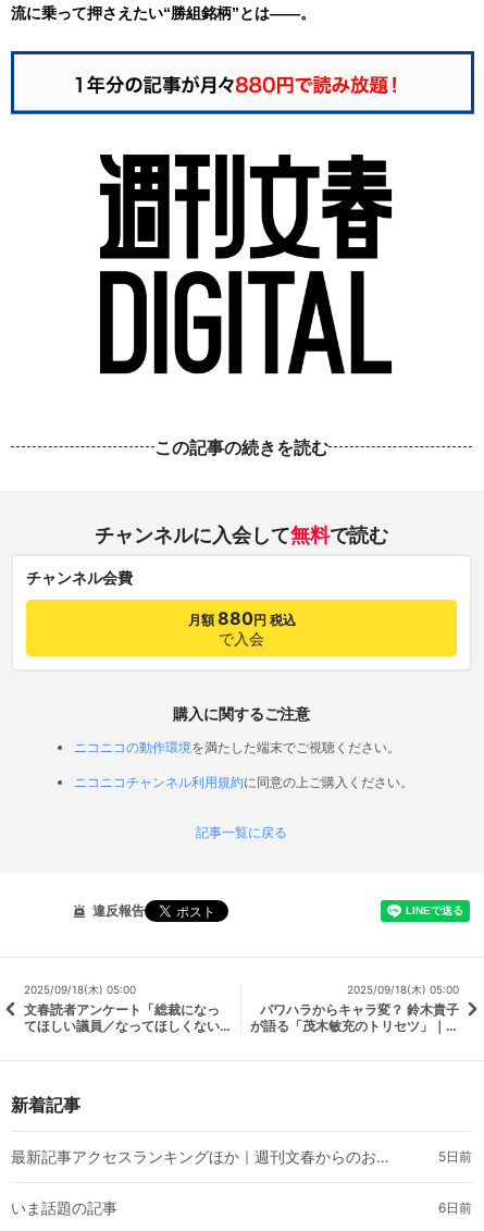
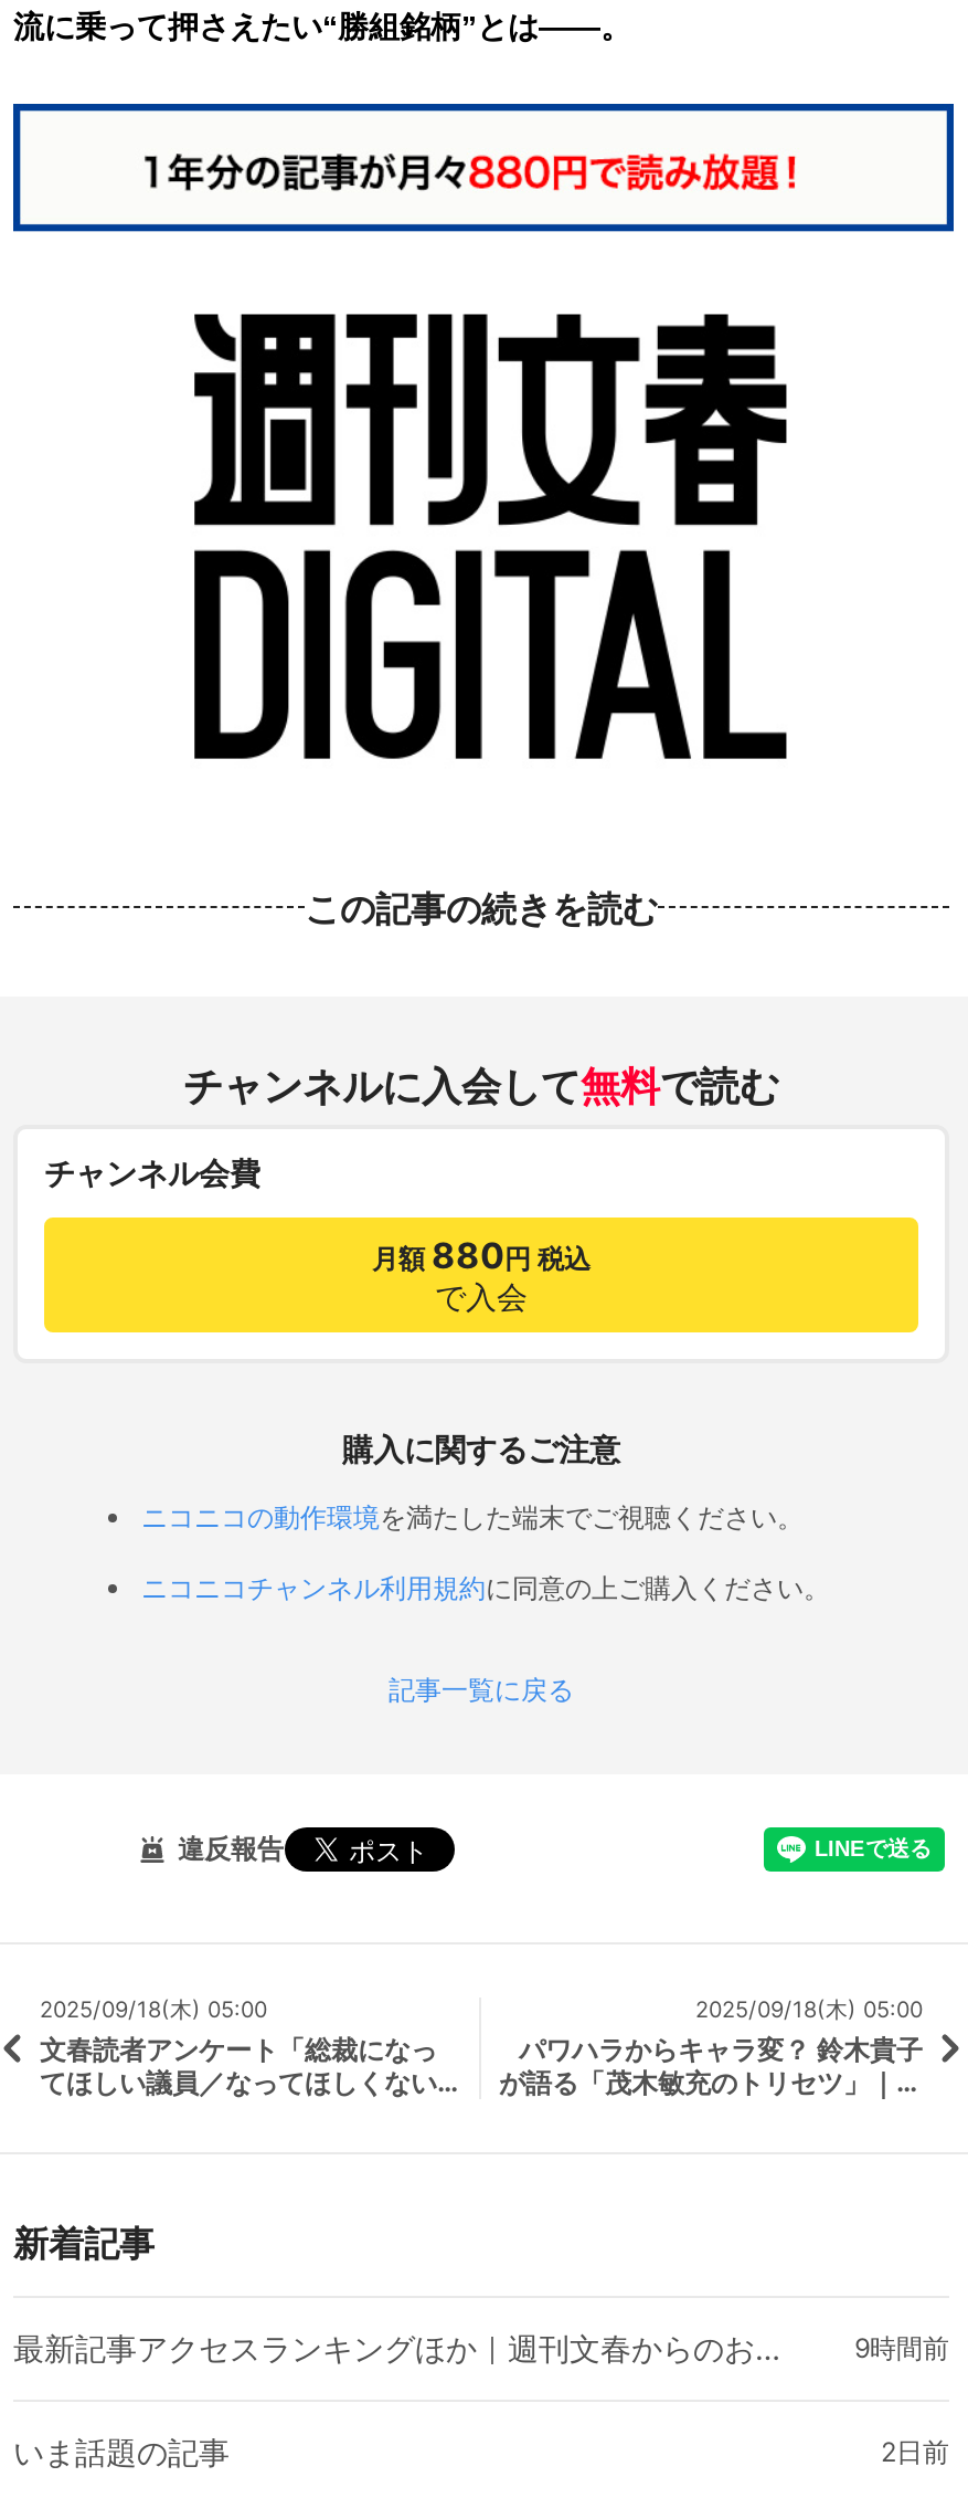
- 5日前
+ 9時間前

- 6日前
+ 2日前
